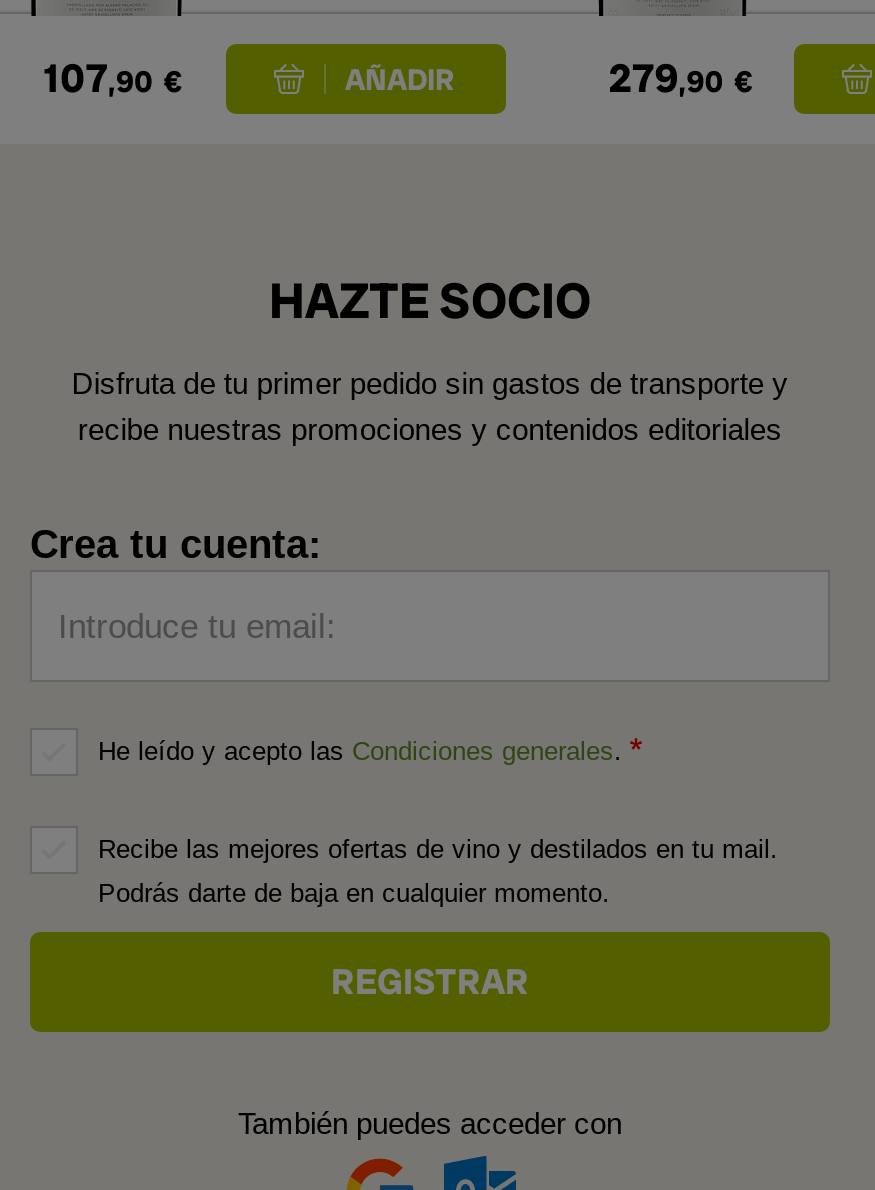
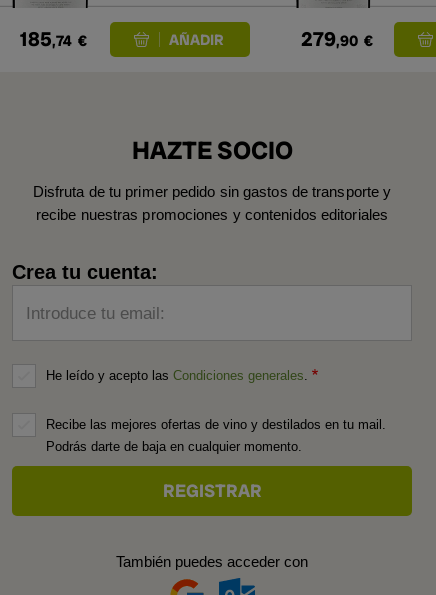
- 107,90 €
+ 185,74 €
